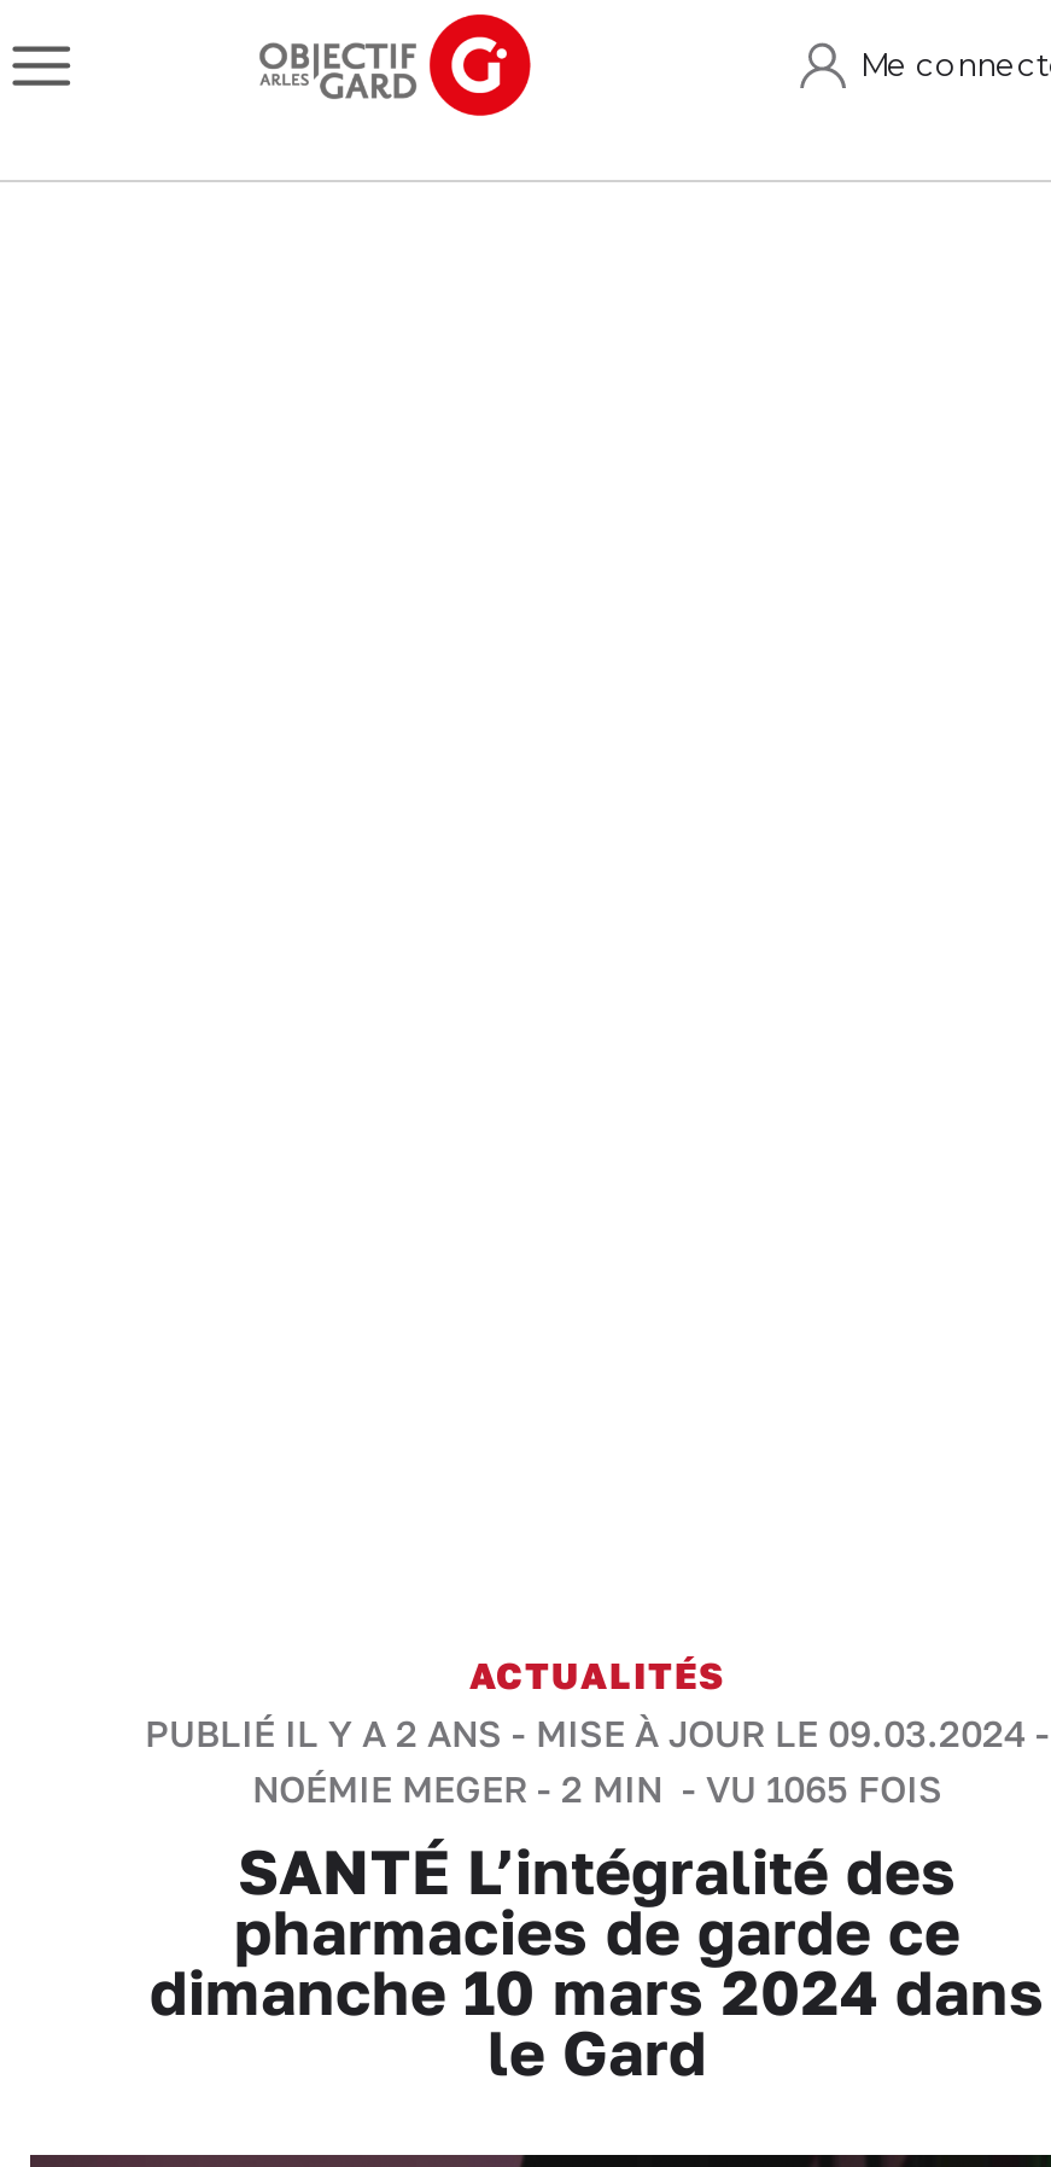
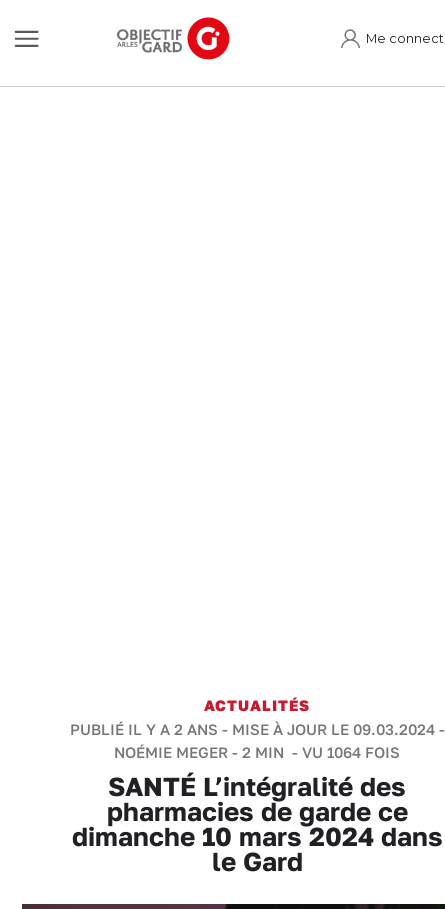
- NOÉMIE MEGER - 2 MIN - VU 1065 FOIS
+ NOÉMIE MEGER - 2 MIN - VU 1064 FOIS
